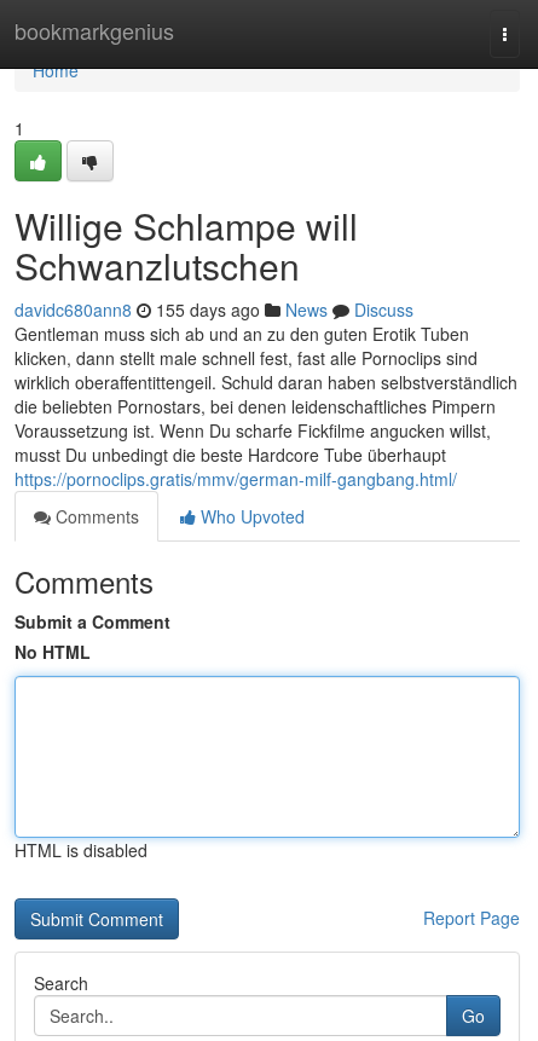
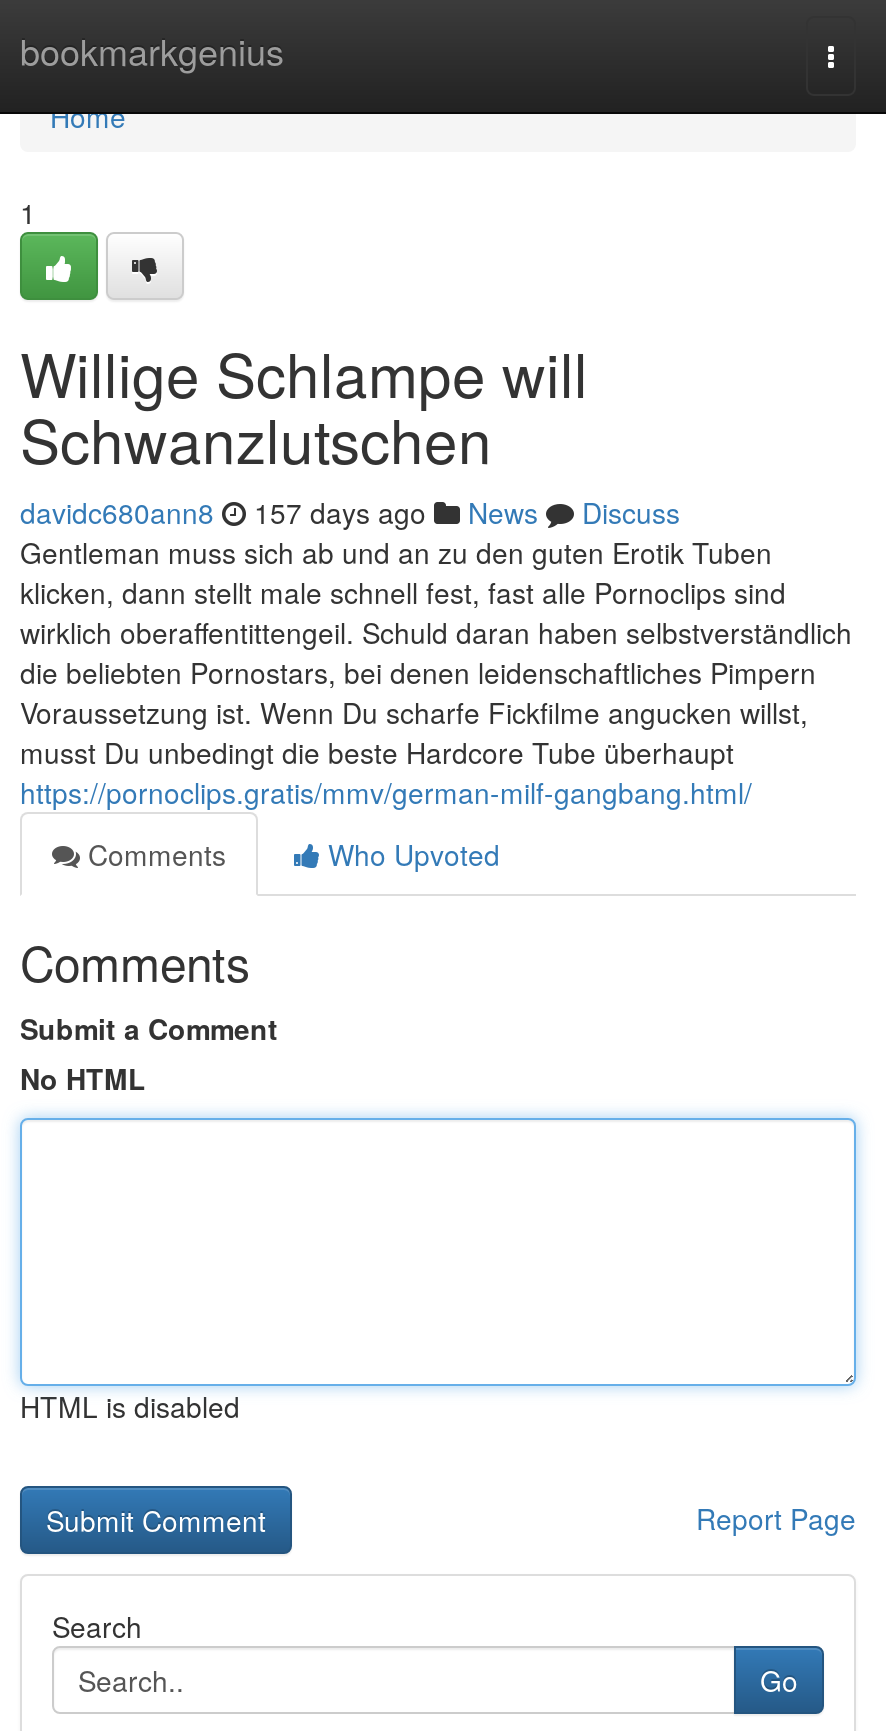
- davidc680ann8 155 days ago News Discuss
+ davidc680ann8 157 days ago News Discuss
